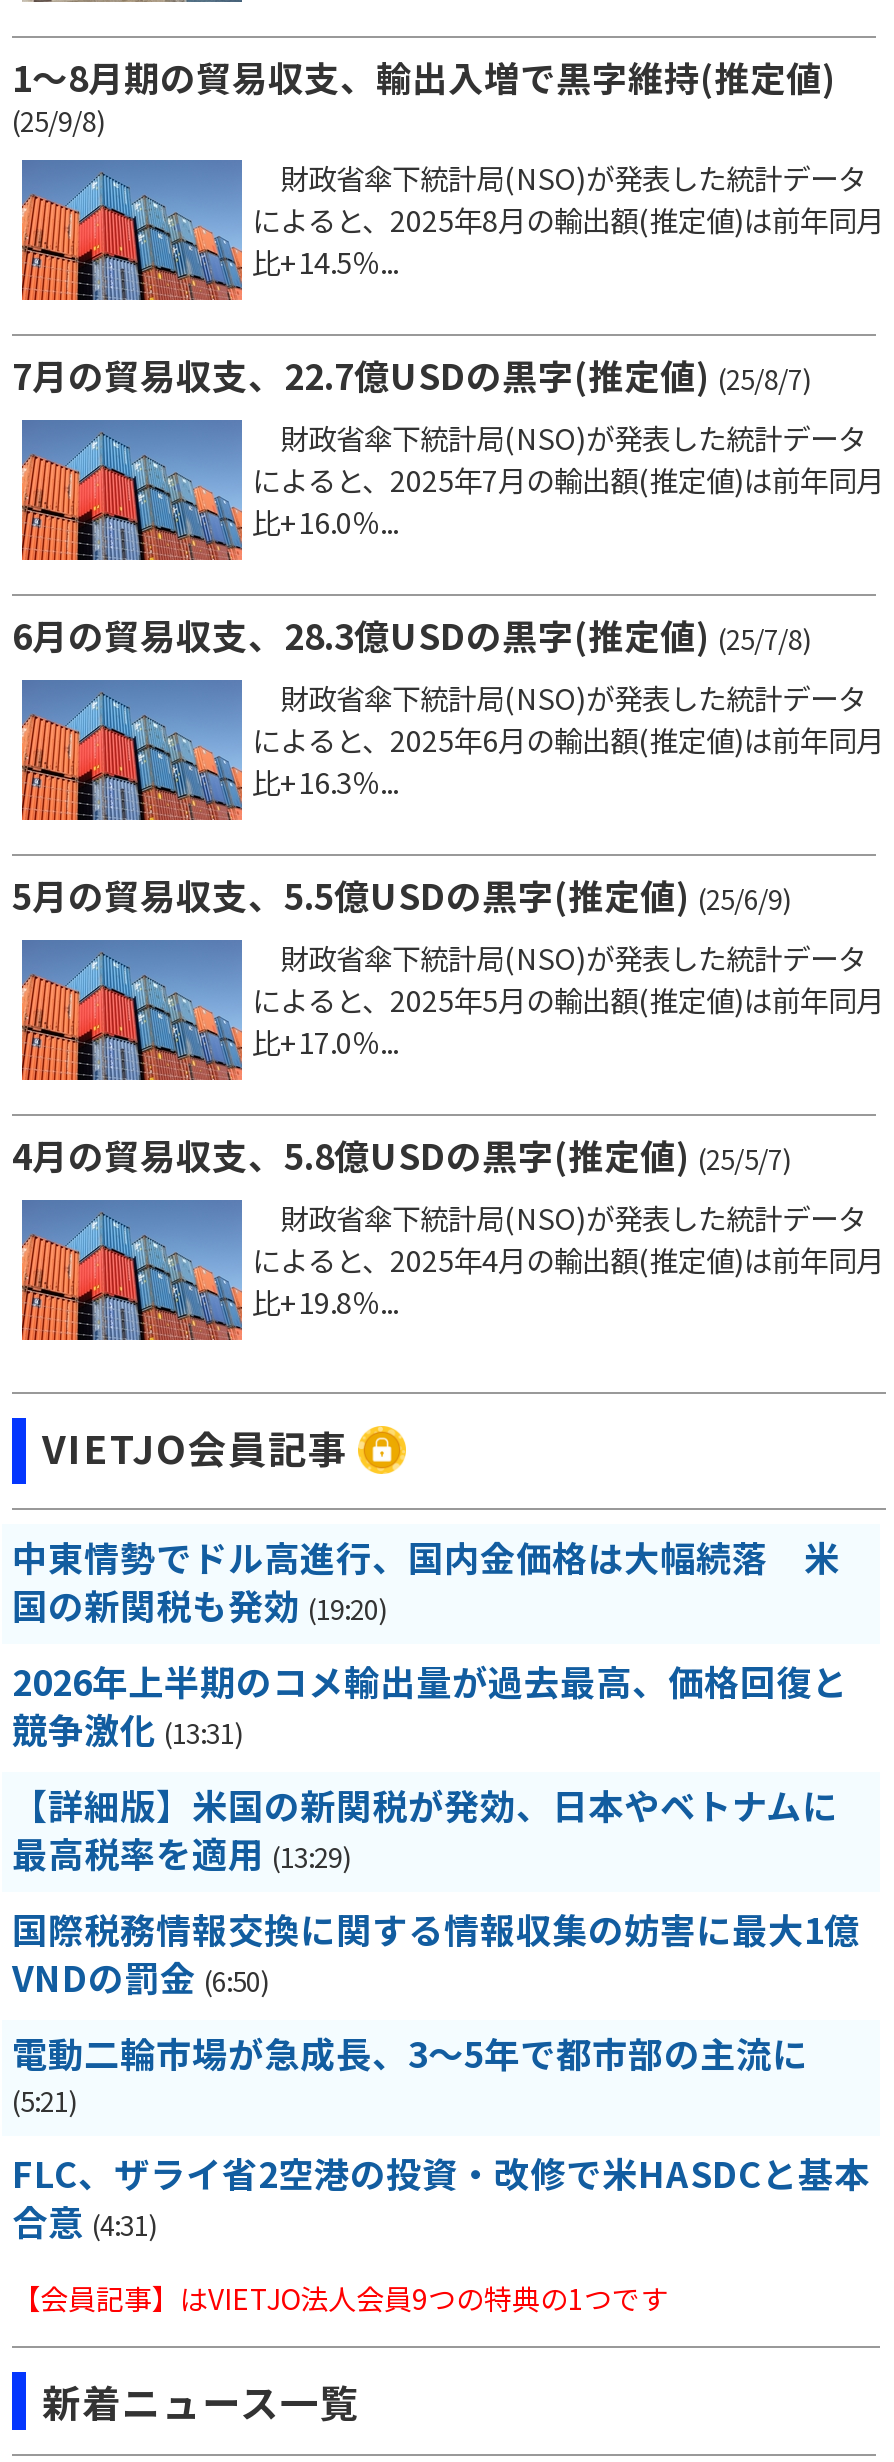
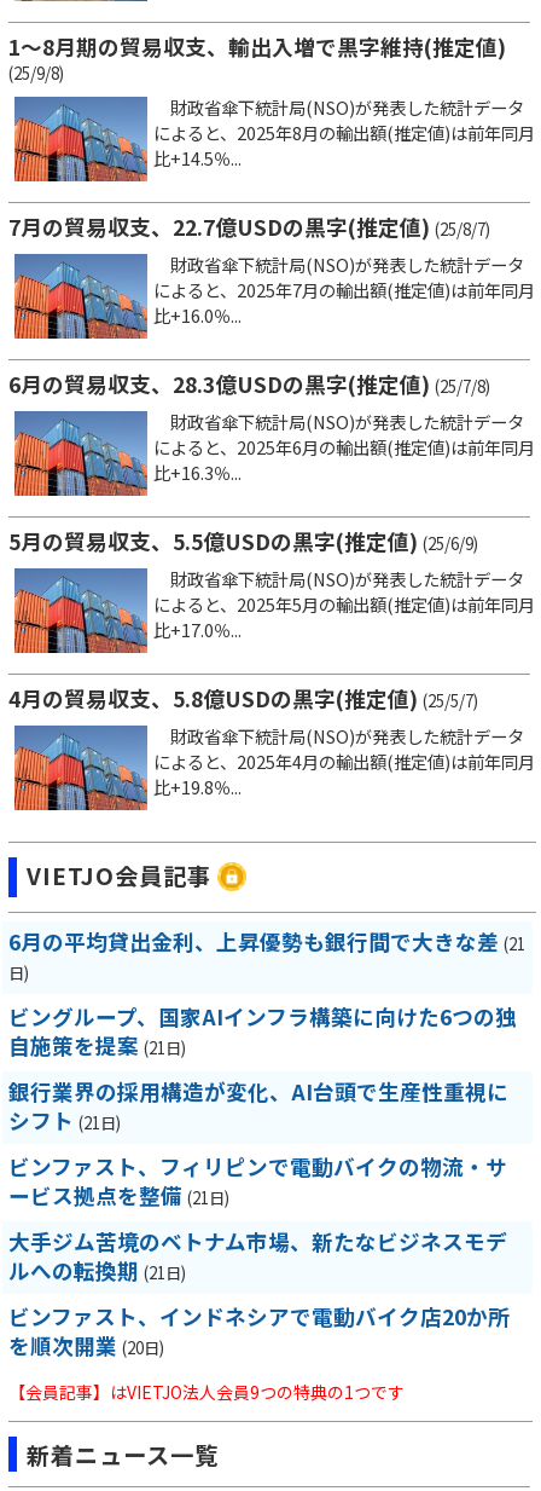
- 中東情勢でドル高進行、国内金価格は大幅続落 米
- 国の新関税も発効 (19:20)
+ 6月の平均貸出金利、上昇優勢も銀行間で大きな差 (21
+ 日)

- 2026年上半期のコメ輸出量が過去最高、価格回復と
- 競争激化 (13:31)
+ ビングループ、国家AIインフラ構築に向けた6つの独
+ 自施策を提案 (21日)

- 【詳細版】米国の新関税が発効、日本やベトナムに
- 最高税率を適用 (13:29)
+ 銀行業界の採用構造が変化、AI台頭で生産性重視に
+ シフト (21日)

- 国際税務情報交換に関する情報収集の妨害に最大1億
- VNDの罰金 (6:50)
+ ビンファスト、フィリピンで電動バイクの物流・サ
+ ービス拠点を整備 (21日)

- 電動二輪市場が急成長、3～5年で都市部の主流に
- (5:21)
+ 大手ジム苦境のベトナム市場、新たなビジネスモデ
+ ルへの転換期 (21日)

- FLC、ザライ省2空港の投資・改修で米HASDCと基本
- 合意 (4:31)
+ ビンファスト、インドネシアで電動バイク店20か所
+ を順次開業 (20日)
